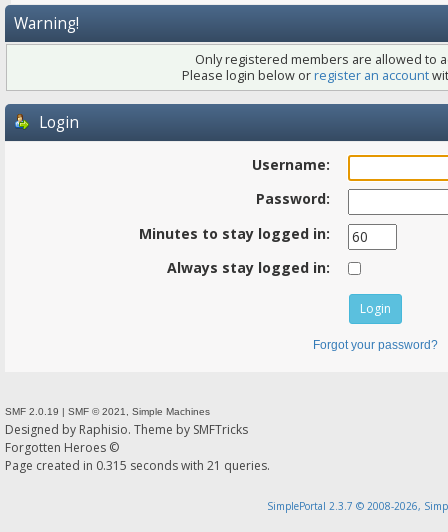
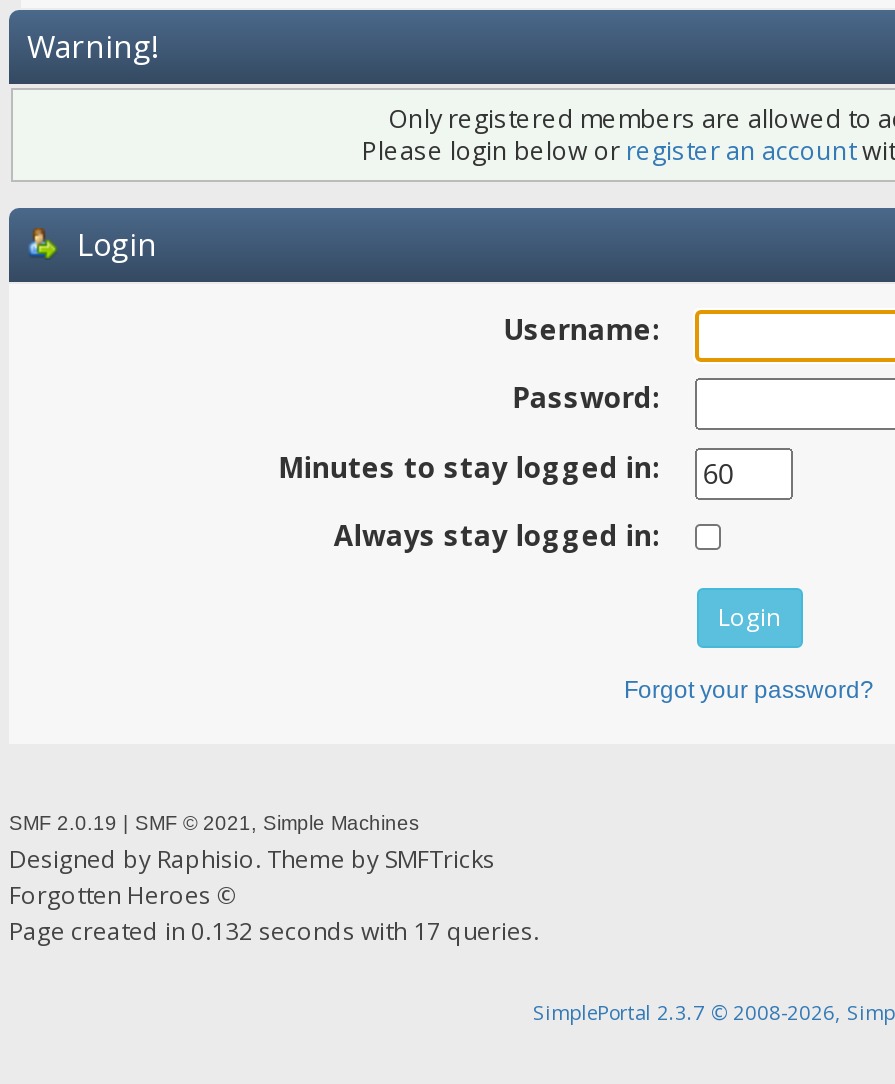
- Page created in 0.315 seconds with 21 queries.
+ Page created in 0.132 seconds with 17 queries.
